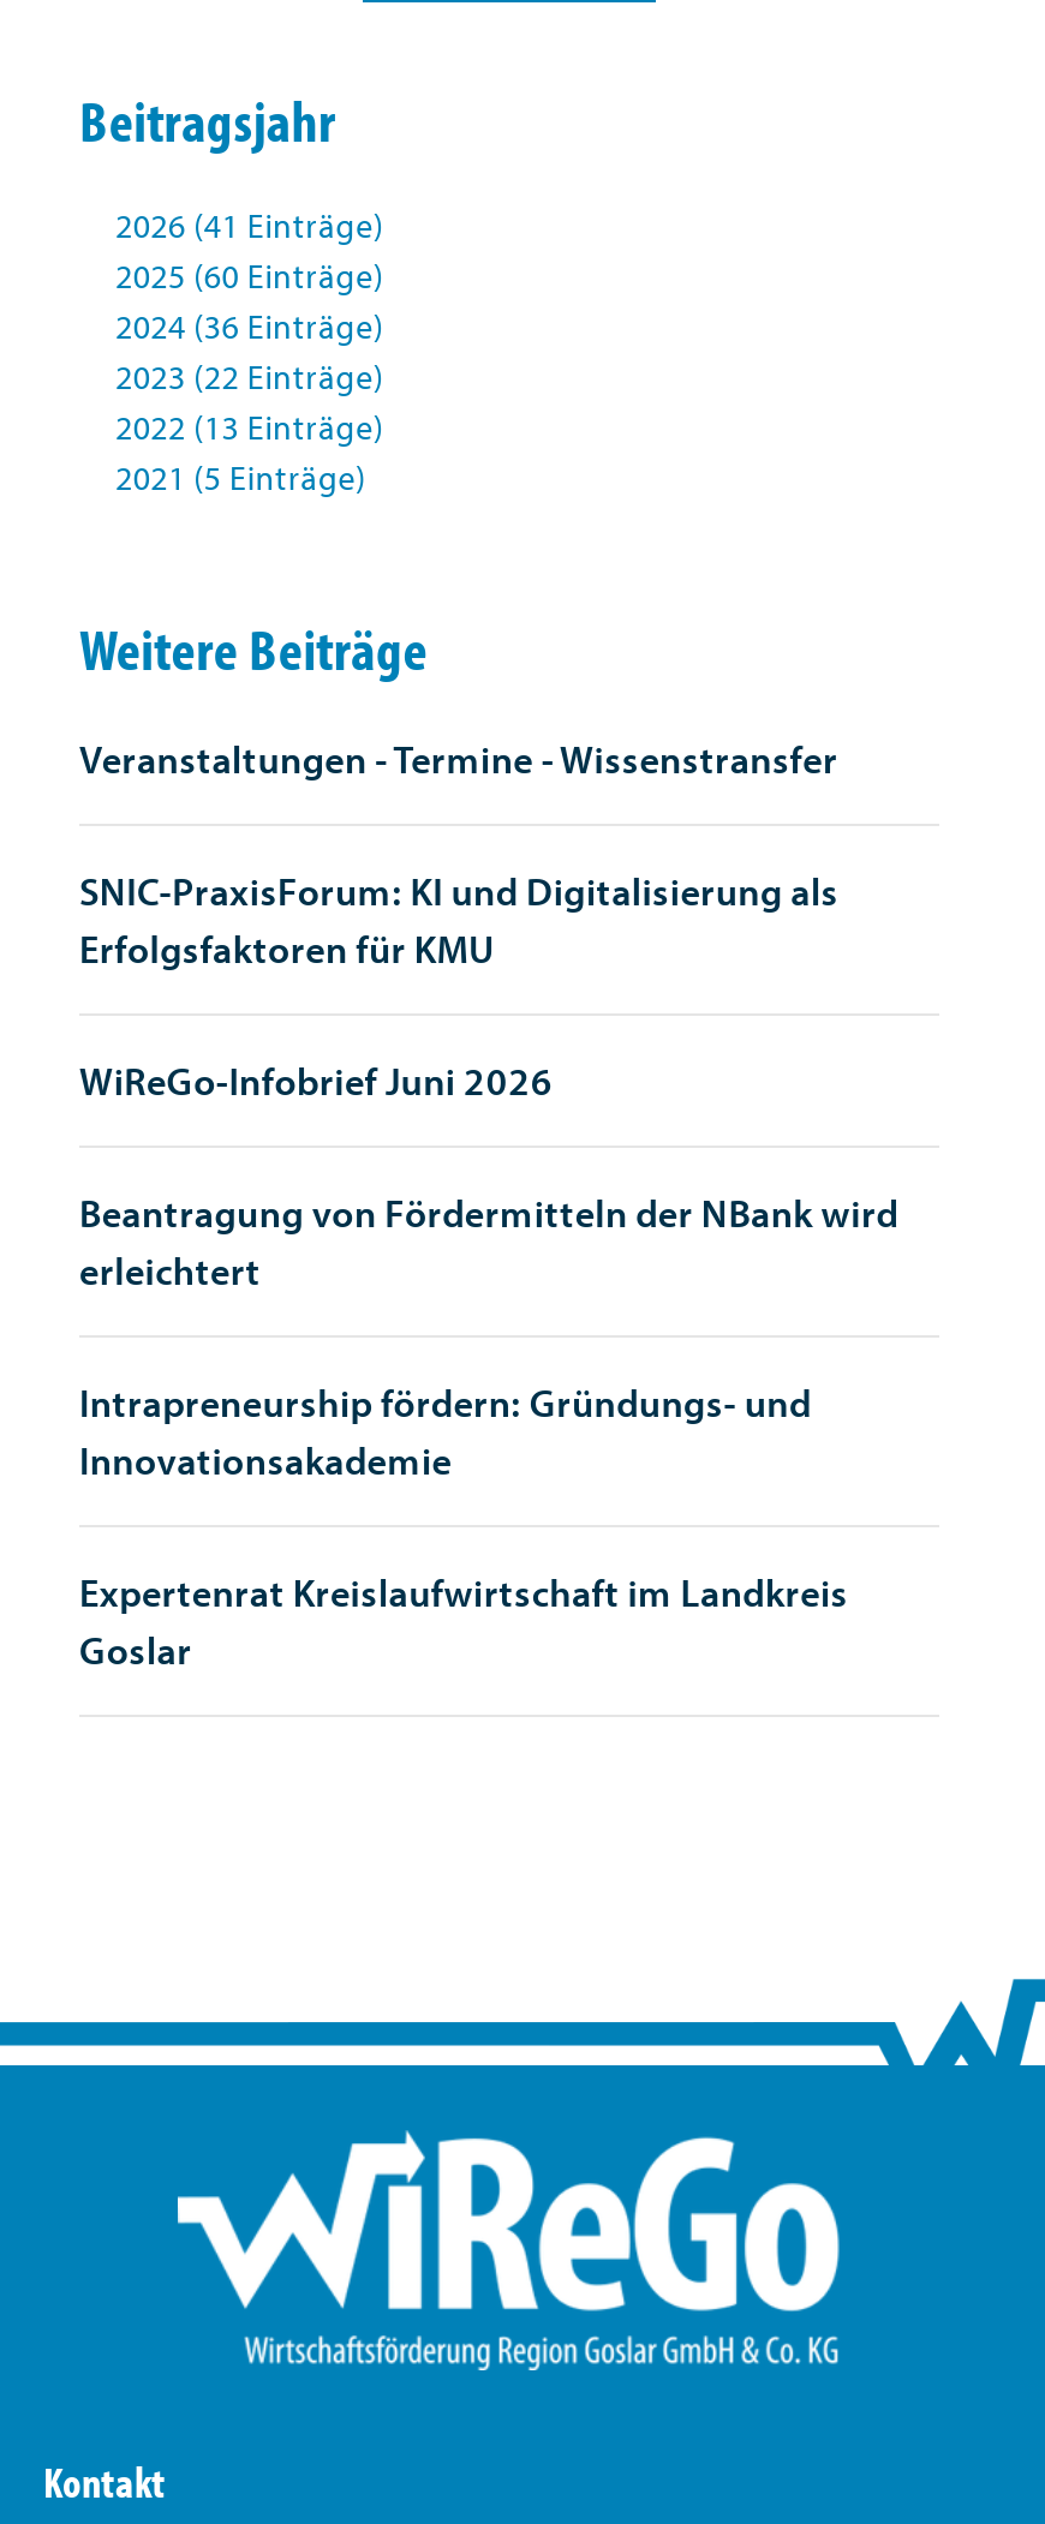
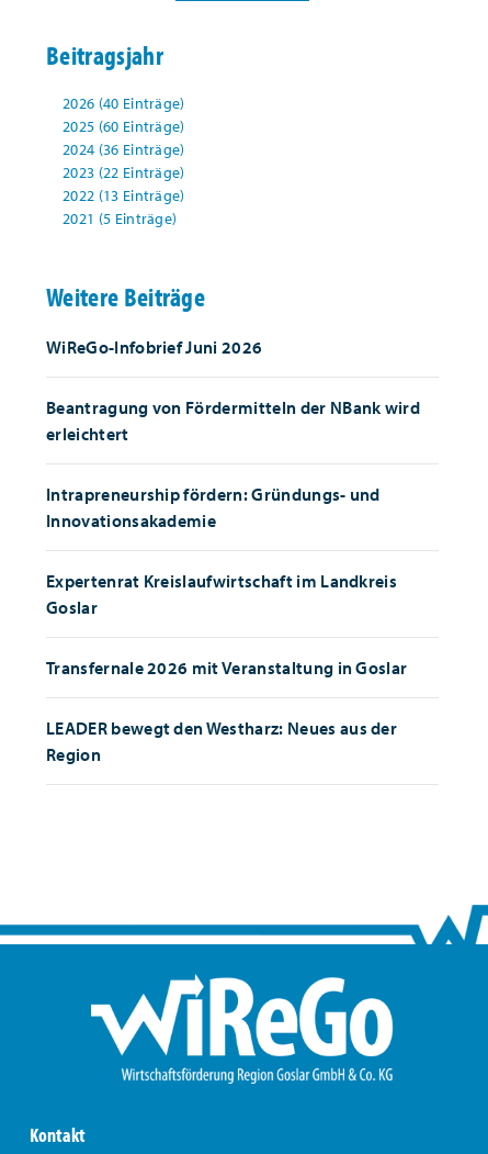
- 2026 (41 Einträge)
+ 2026 (40 Einträge)

- Veranstaltungen - Termine - Wissenstransfer
- SNIC-PraxisForum: KI und Digitalisierung als
- Erfolgsfaktoren für KMU

moved up: WiReGo-Infobrief Juni 2026 | Beantragung von Fördermitteln der NBank wird | erleichtert | Intrapreneurship fördern: Gründungs- und | Innovationsakademie | Expertenrat Kreislaufwirtschaft im Landkreis | Goslar

+ Transfernale 2026 mit Veranstaltung in Goslar
+ LEADER bewegt den Westharz: Neues aus der
+ Region
